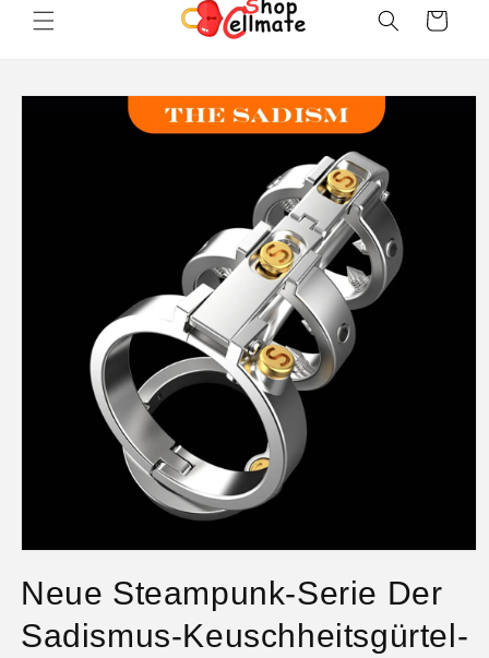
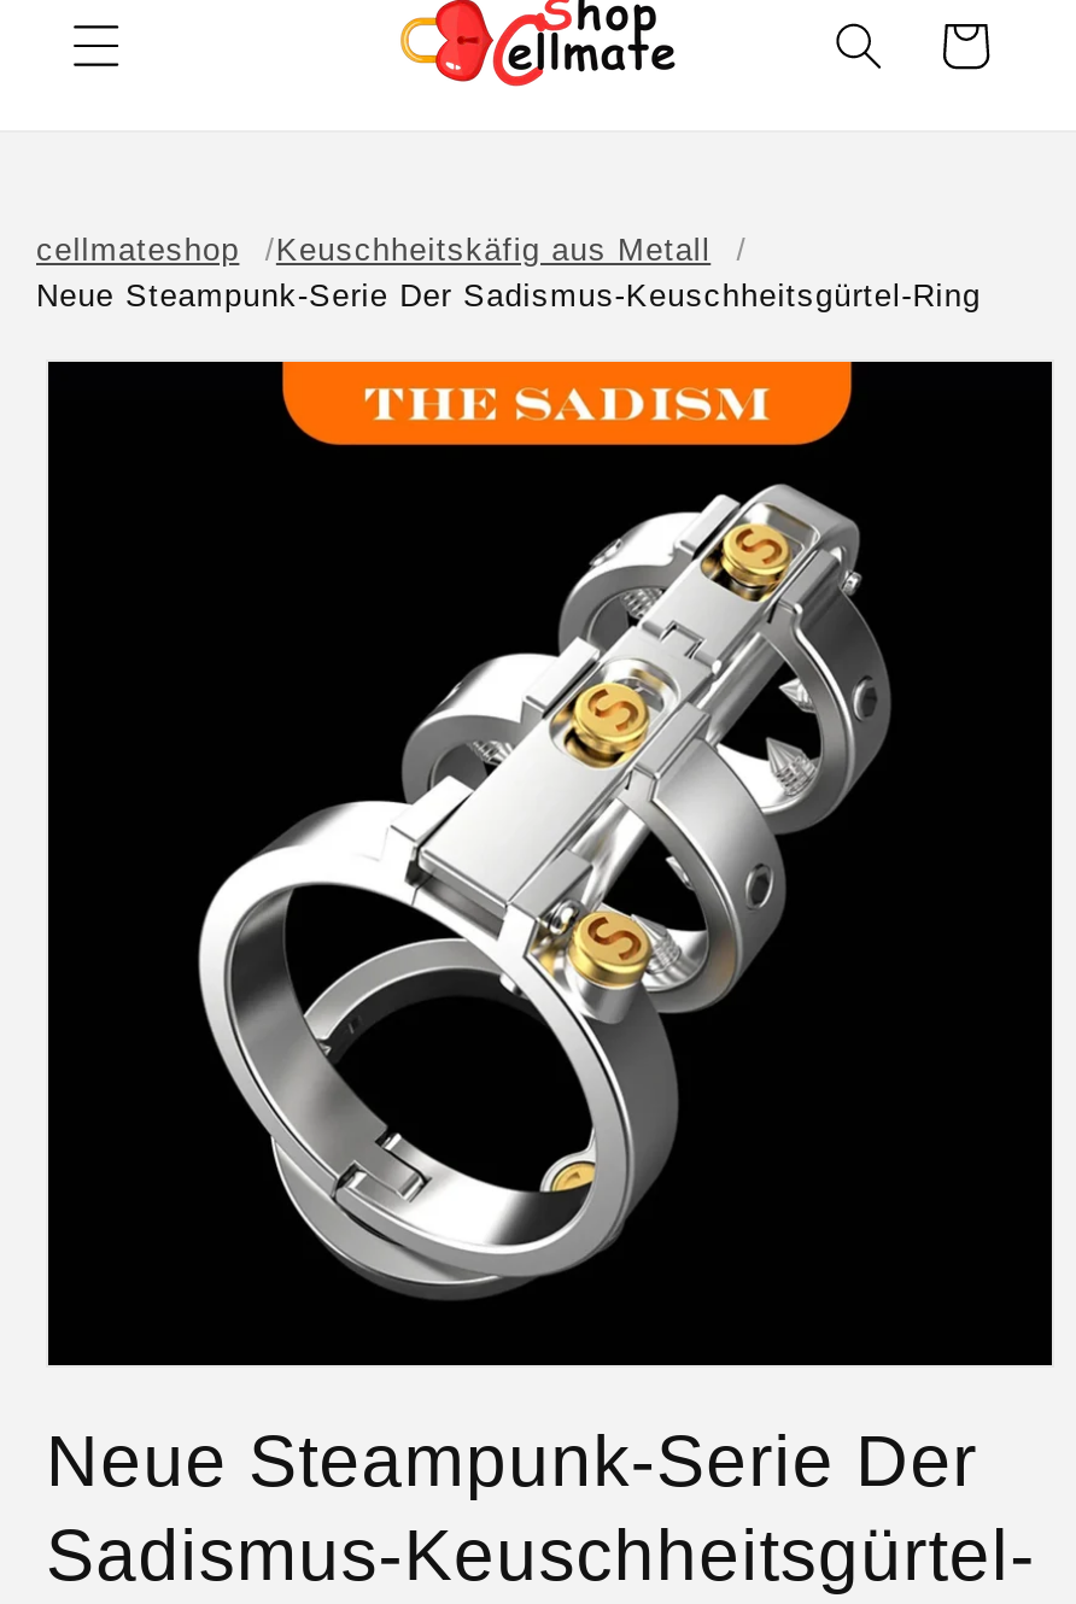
+ cellmateshop
+ Keuschheitskäfig aus Metall
+ Neue Steampunk-Serie Der Sadismus-Keuschheitsgürtel-Ring
